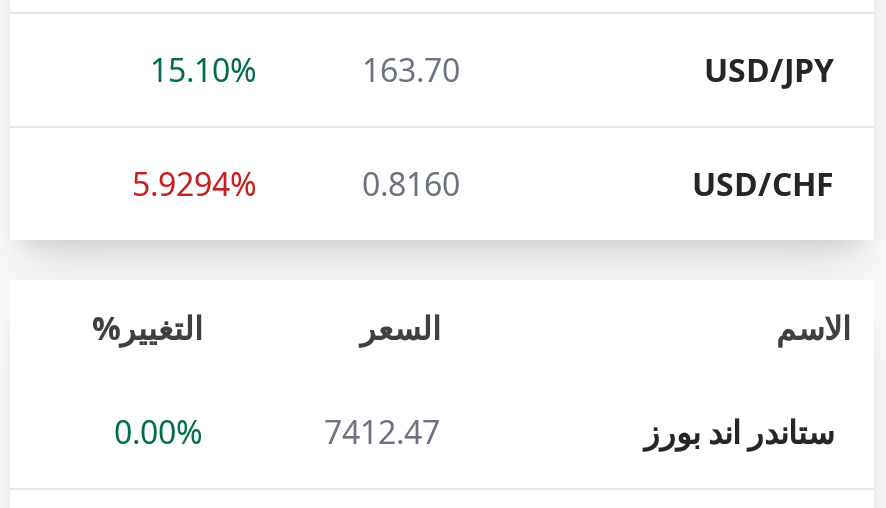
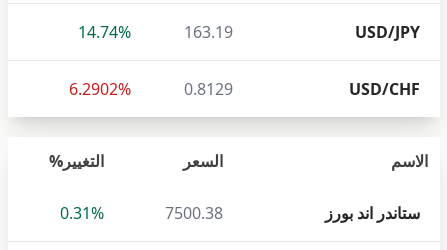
- 15.10%
+ 14.74%

- 163.70
+ 163.19

- 5.9294%
+ 6.2902%

- 0.8160
+ 0.8129

- 0.00%
+ 0.31%

- 7412.47
+ 7500.38
